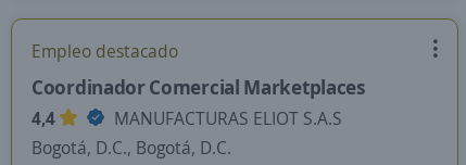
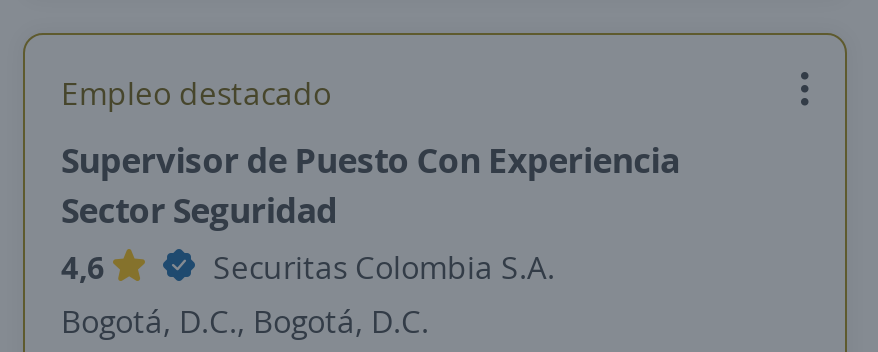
- Coordinador Comercial Marketplaces
- 4,4
- MANUFACTURAS ELIOT S.A.S
+ Supervisor de Puesto Con Experiencia
+ Sector Seguridad
+ 4,6
+ Securitas Colombia S.A.
